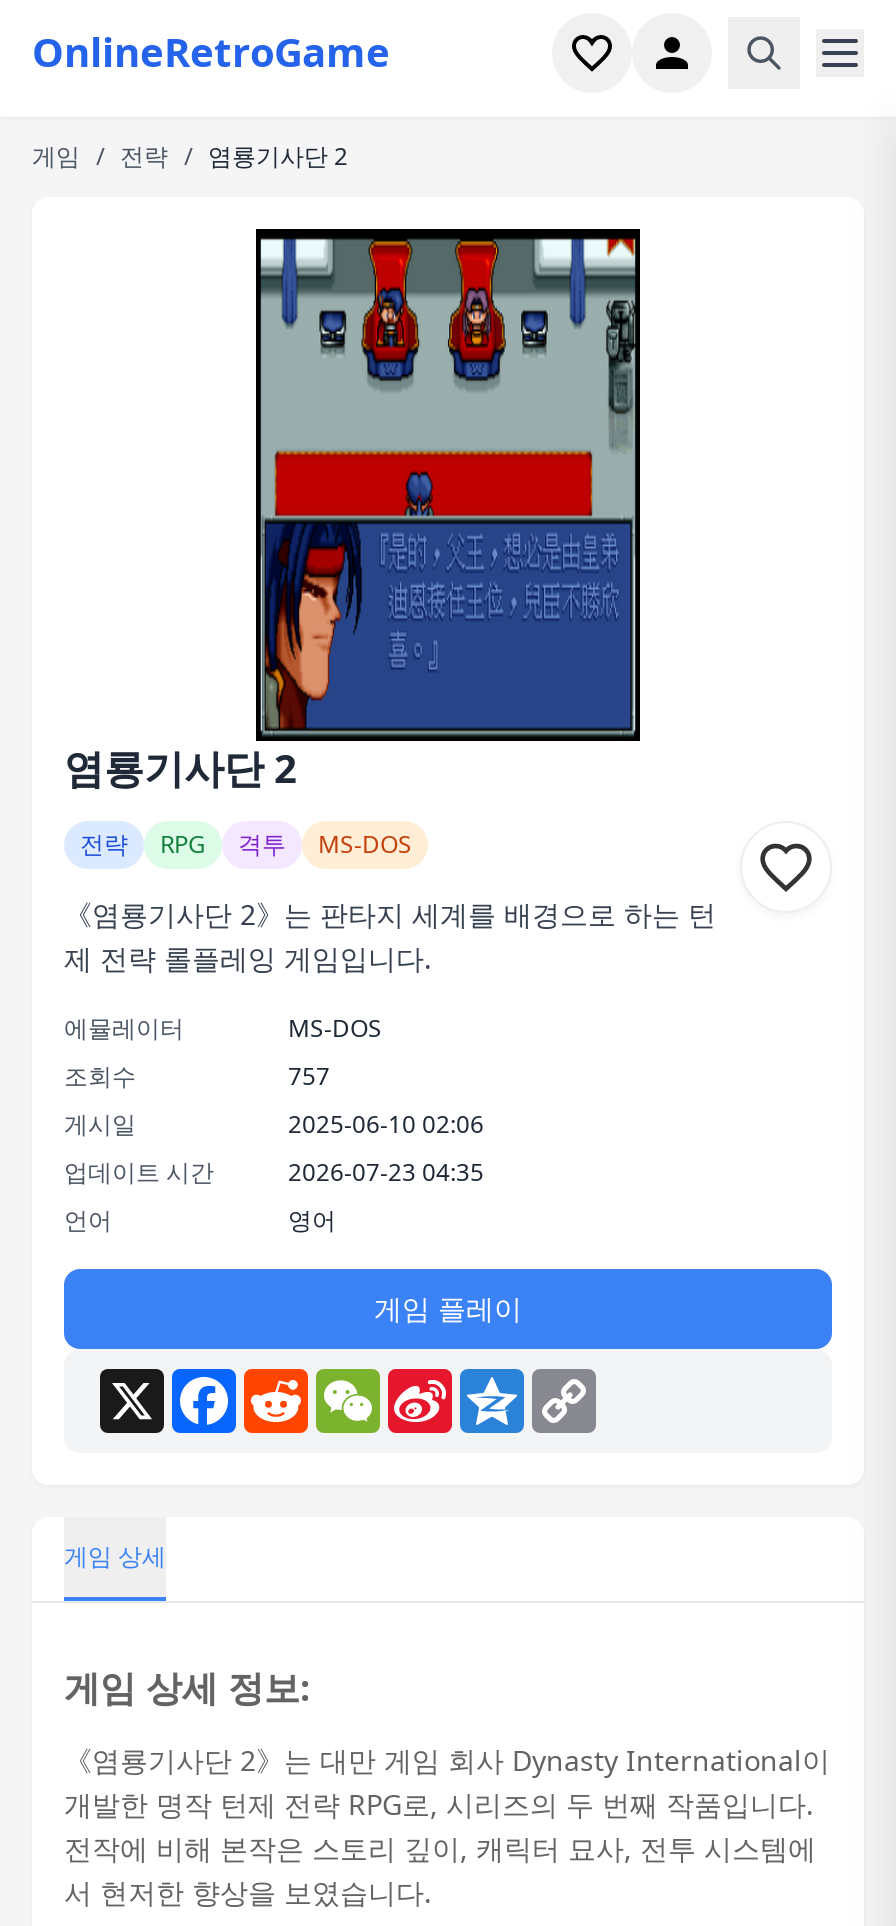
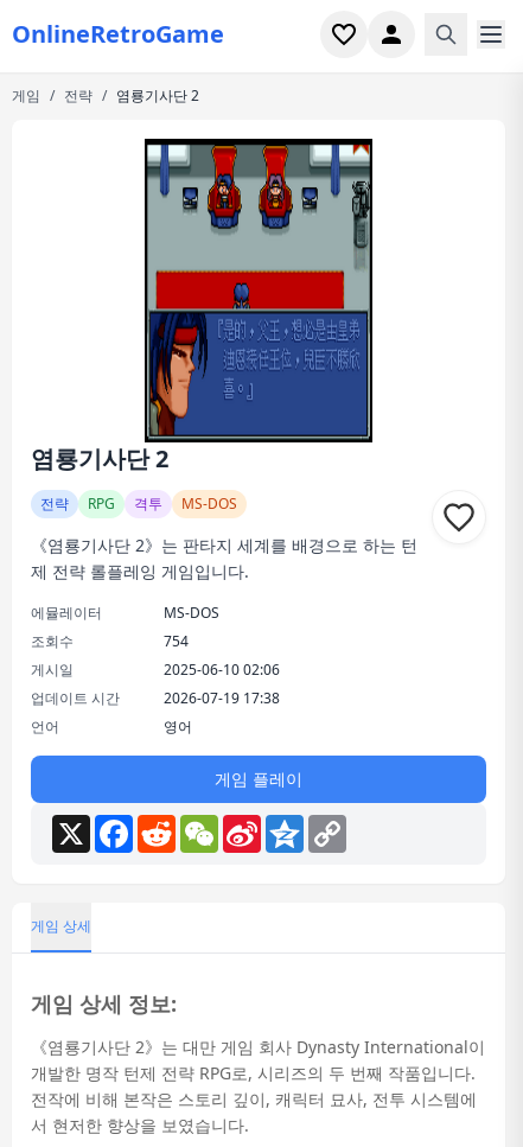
- 757
+ 754

- 2026-07-23 04:35
+ 2026-07-19 17:38
